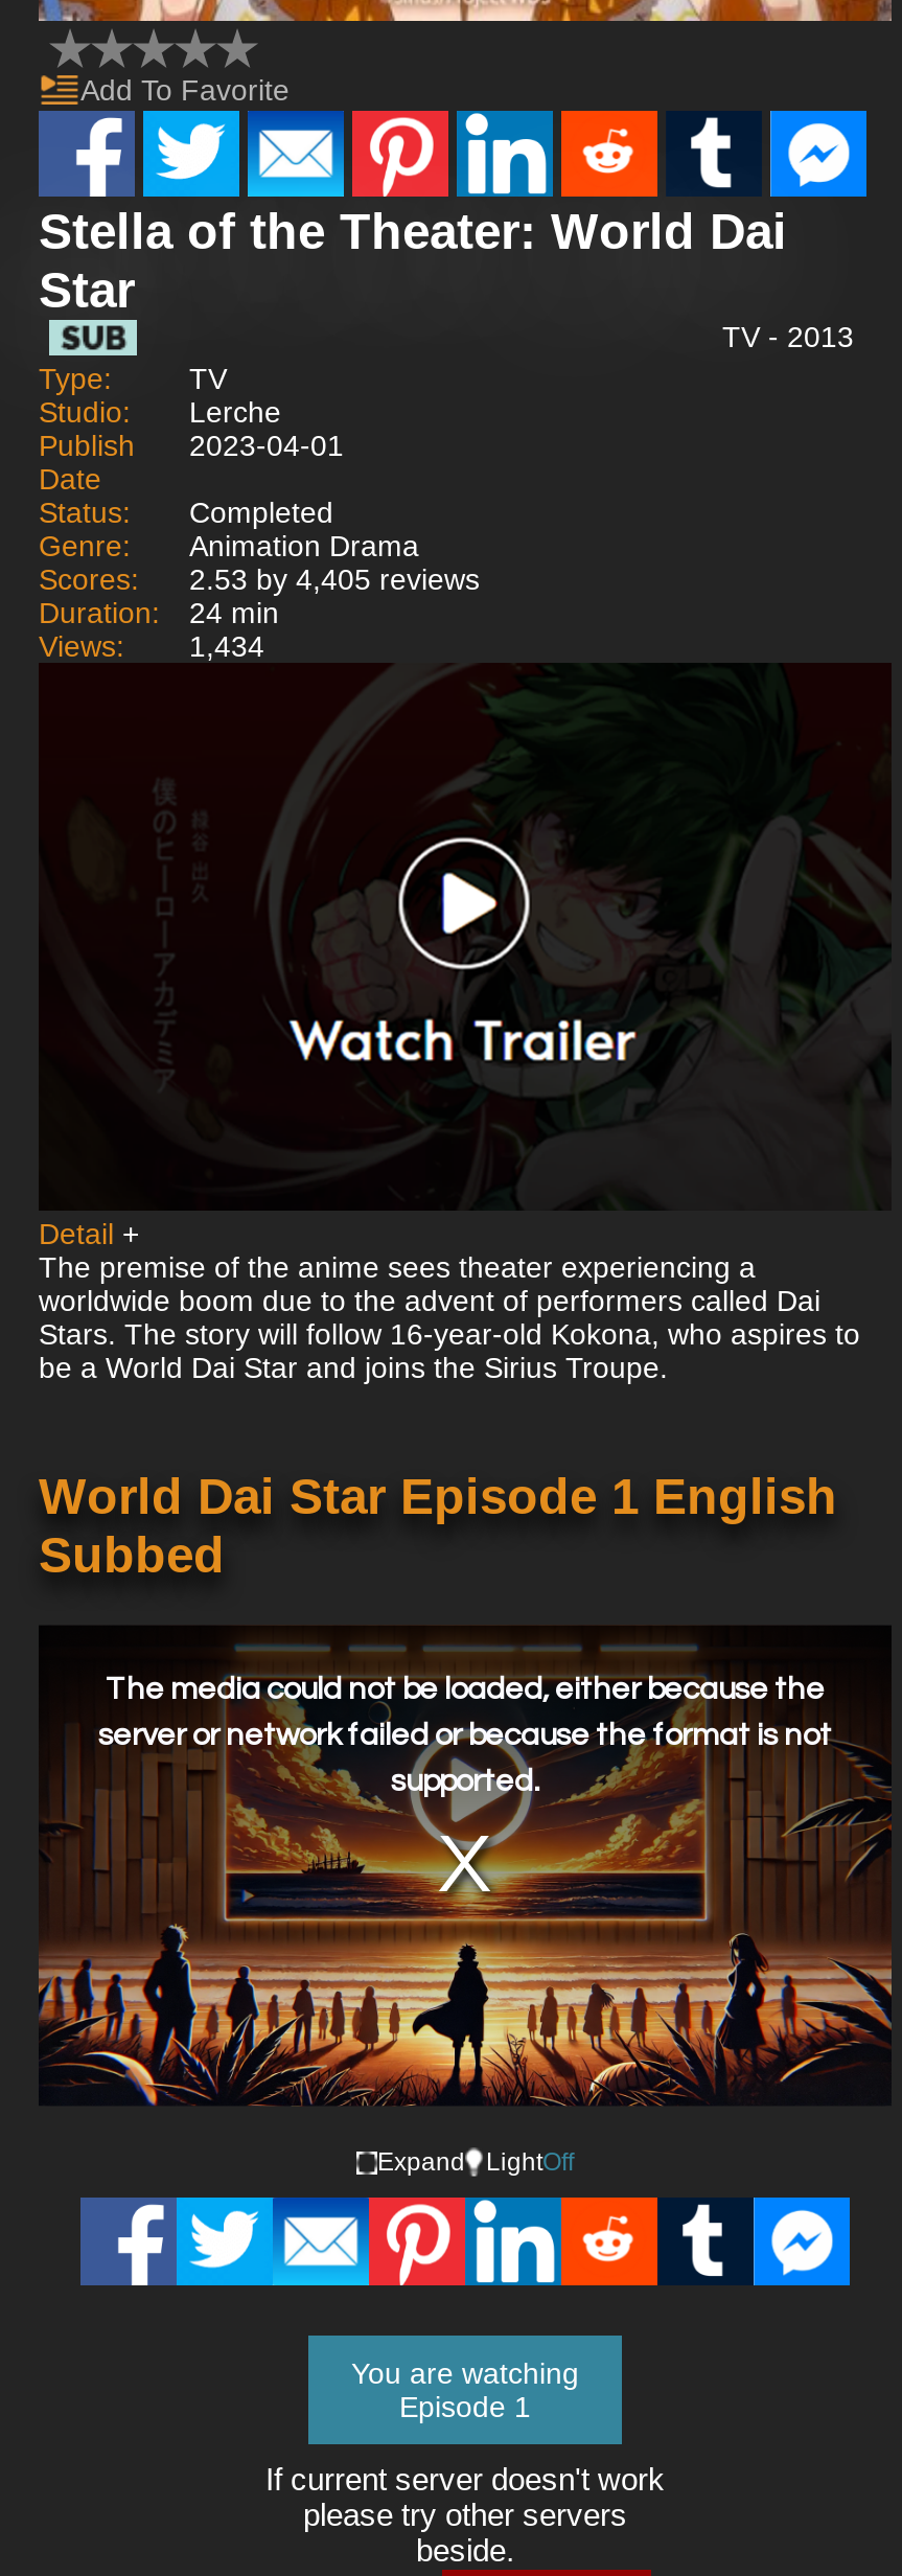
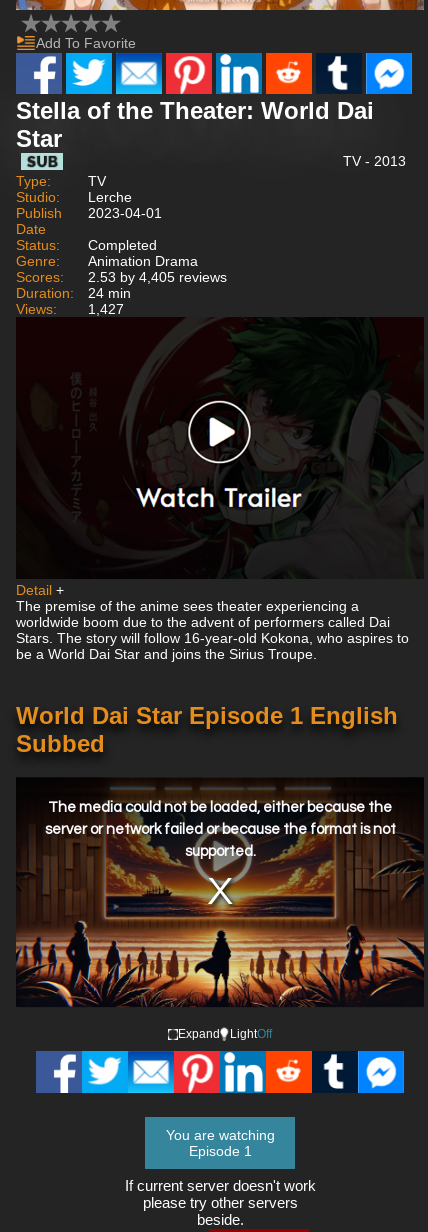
- Views: 1,434
+ Views: 1,427
